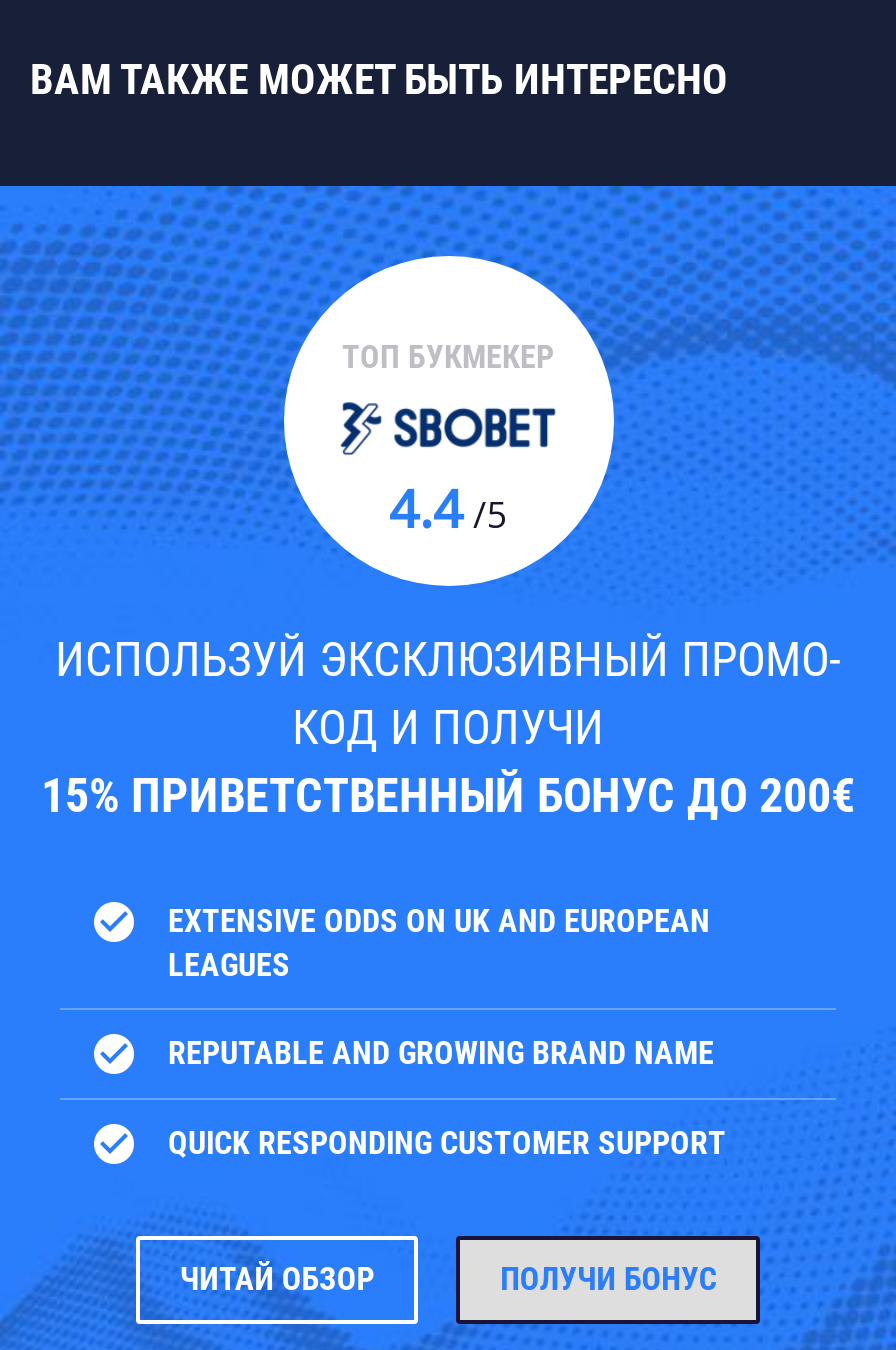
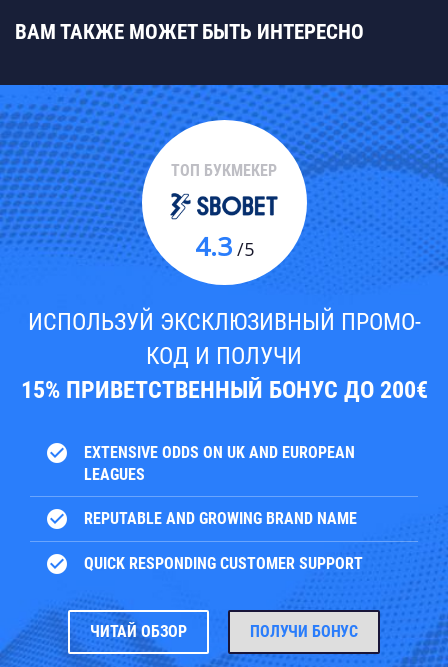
- 4.4/5
+ 4.3/5
